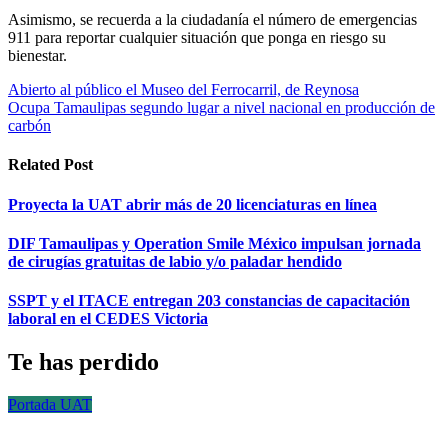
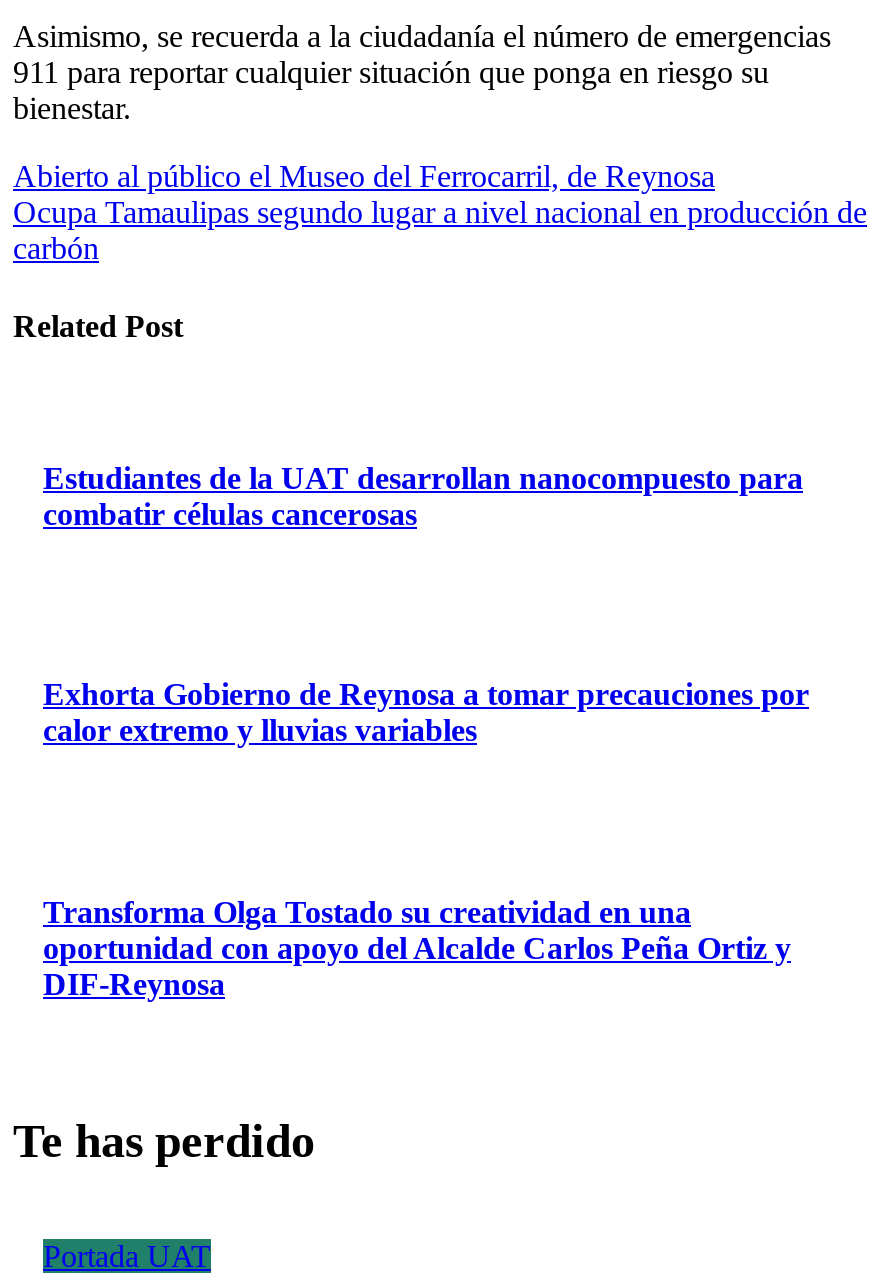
- Proyecta la UAT abrir más de 20 licenciaturas en línea
+ Estudiantes de la UAT desarrollan nanocompuesto para
+ combatir células cancerosas

- DIF Tamaulipas y Operation Smile México impulsan jornada
- de cirugías gratuitas de labio y/o paladar hendido
+ Exhorta Gobierno de Reynosa a tomar precauciones por
+ calor extremo y lluvias variables

- SSPT y el ITACE entregan 203 constancias de capacitación
- laboral en el CEDES Victoria
+ Transforma Olga Tostado su creatividad en una
+ oportunidad con apoyo del Alcalde Carlos Peña Ortiz y
+ DIF-Reynosa
